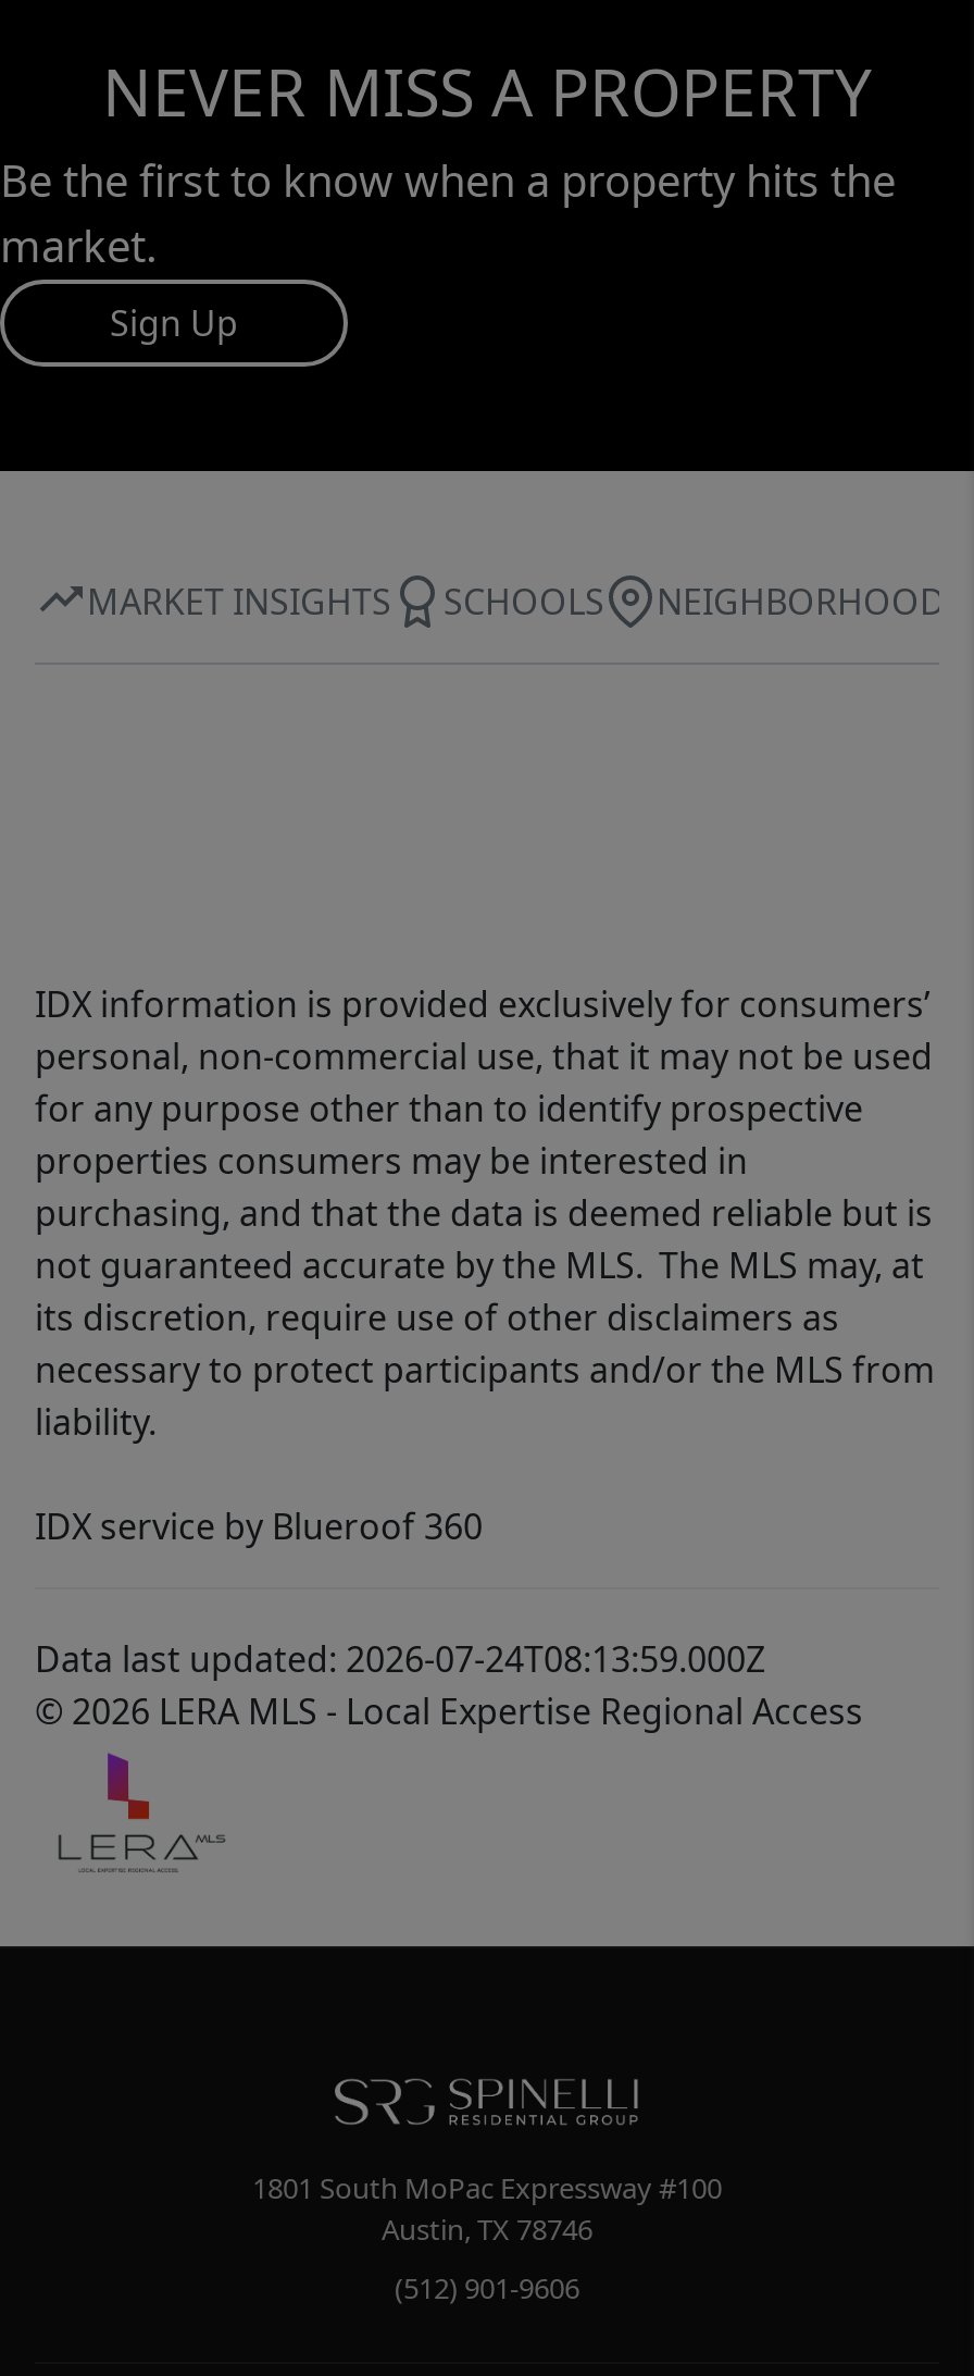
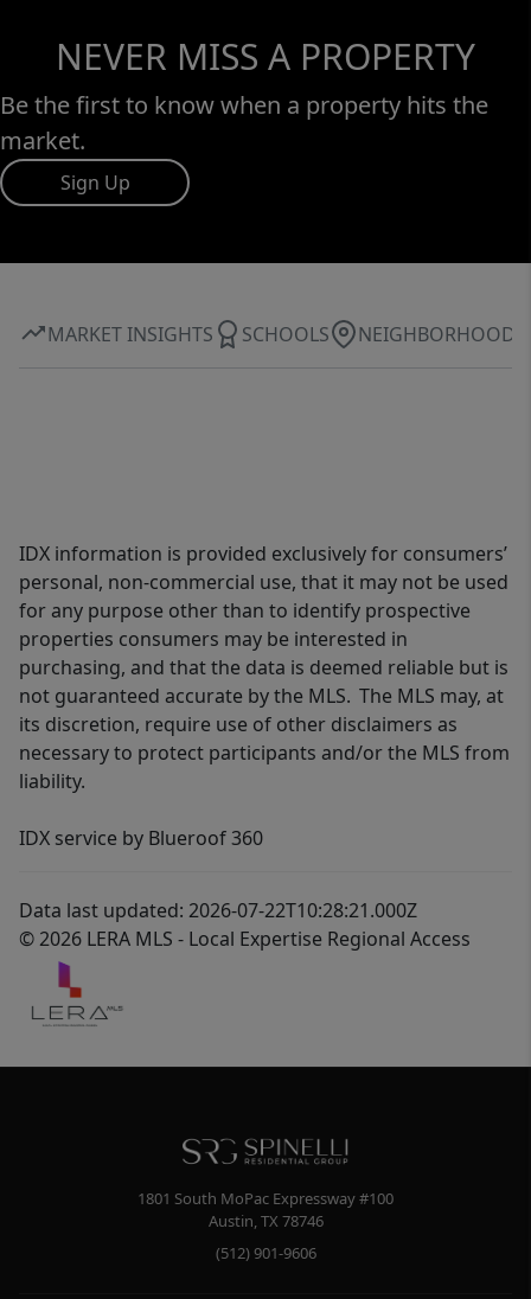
- Data last updated: 2026-07-24T08:13:59.000Z
+ Data last updated: 2026-07-22T10:28:21.000Z
